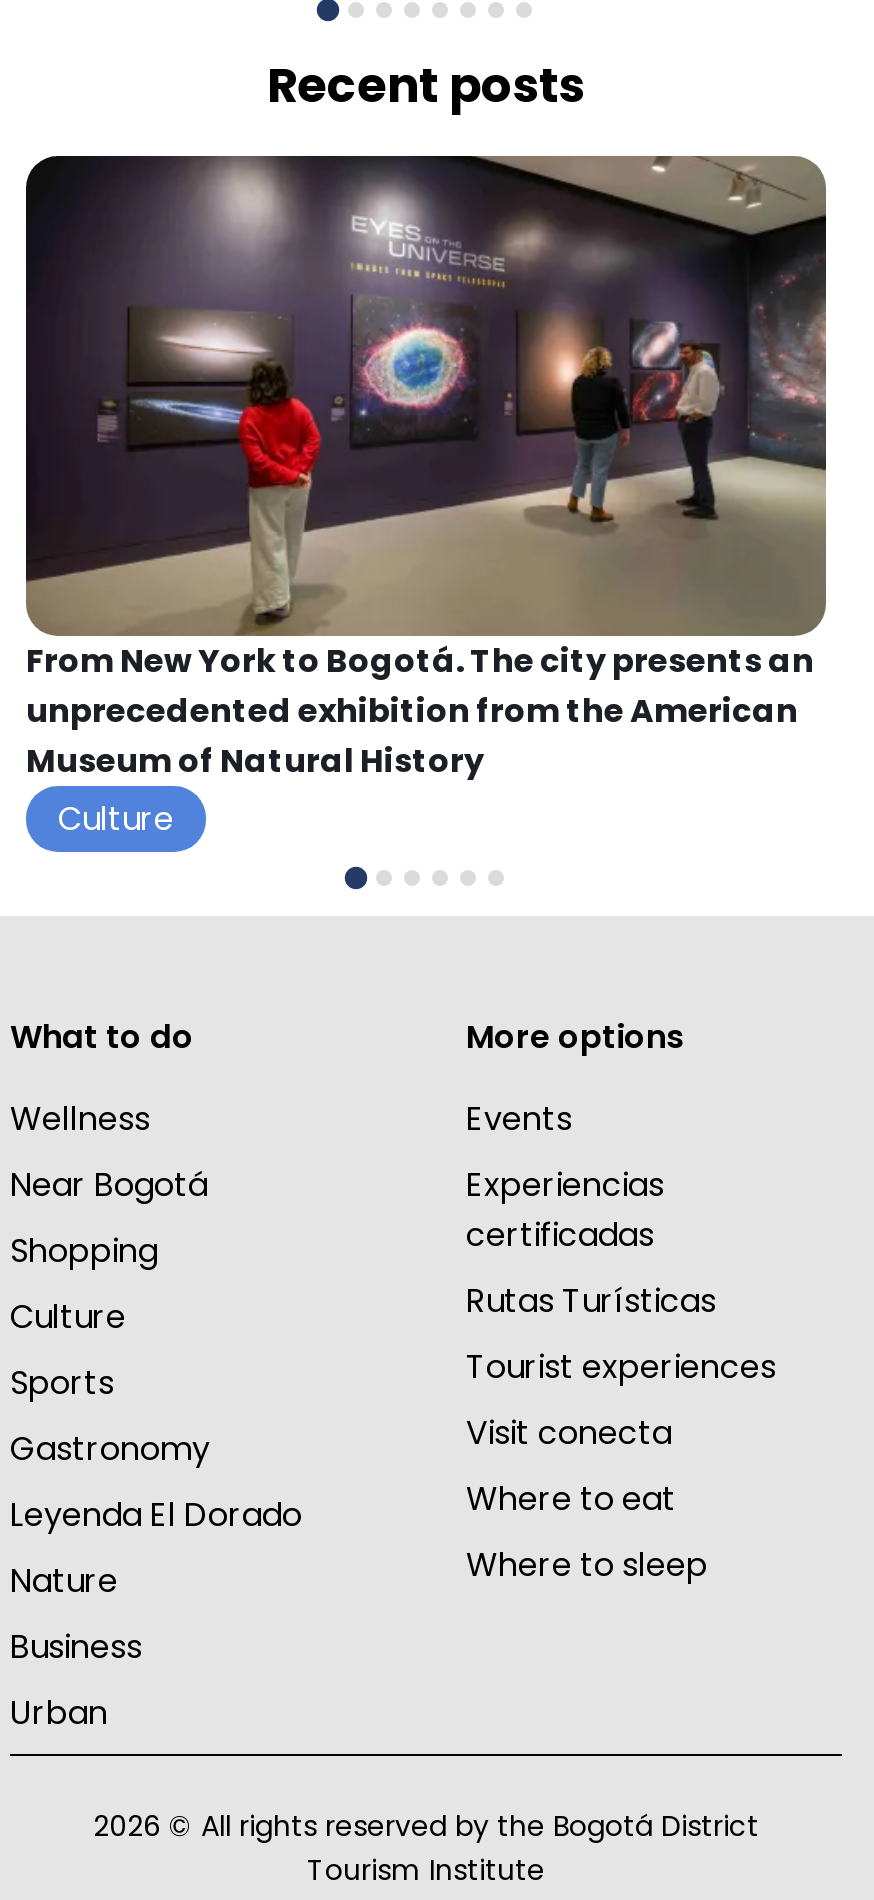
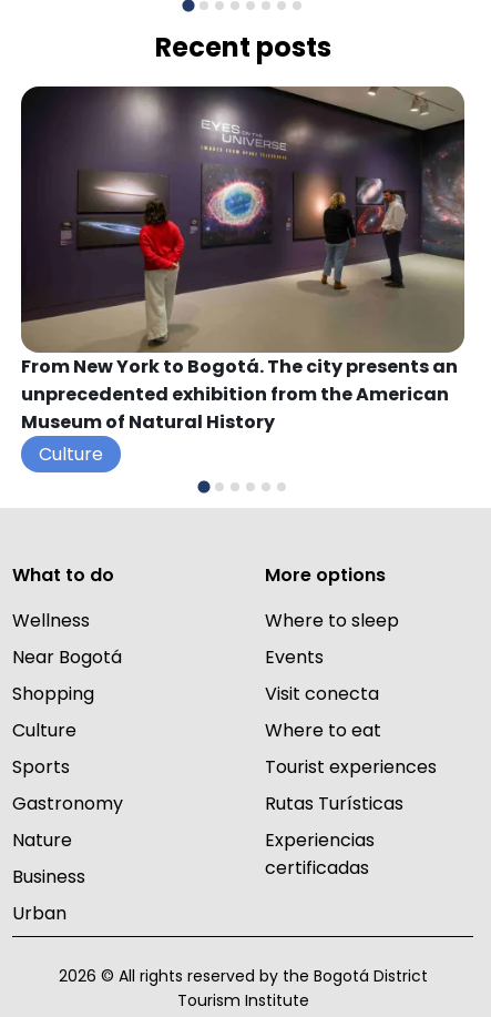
moved down: Events

moved down: Tourist experiences | Rutas Turísticas | Experiencias | certificadas

moved up: Visit conecta | Where to eat

- Leyenda El Dorado

moved up: Where to sleep
